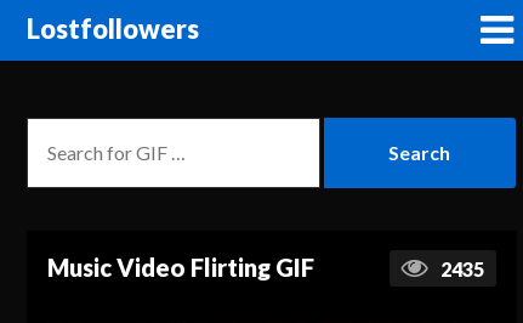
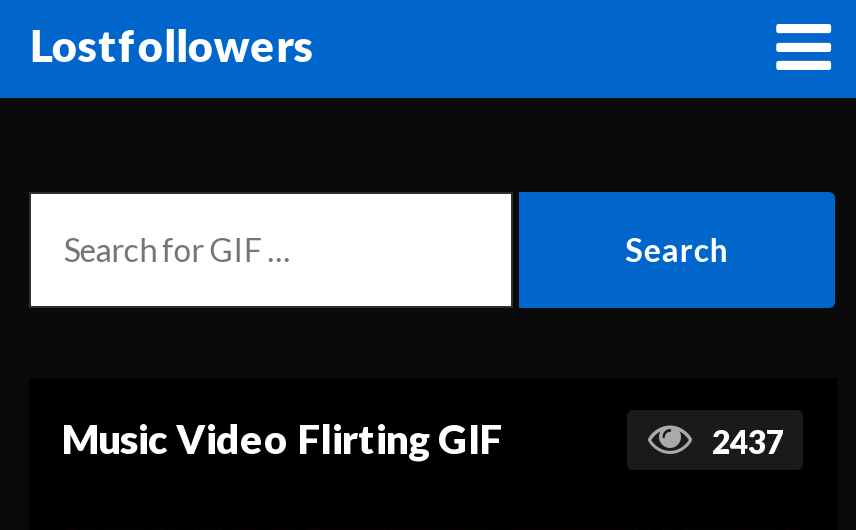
- 2435
+ 2437
